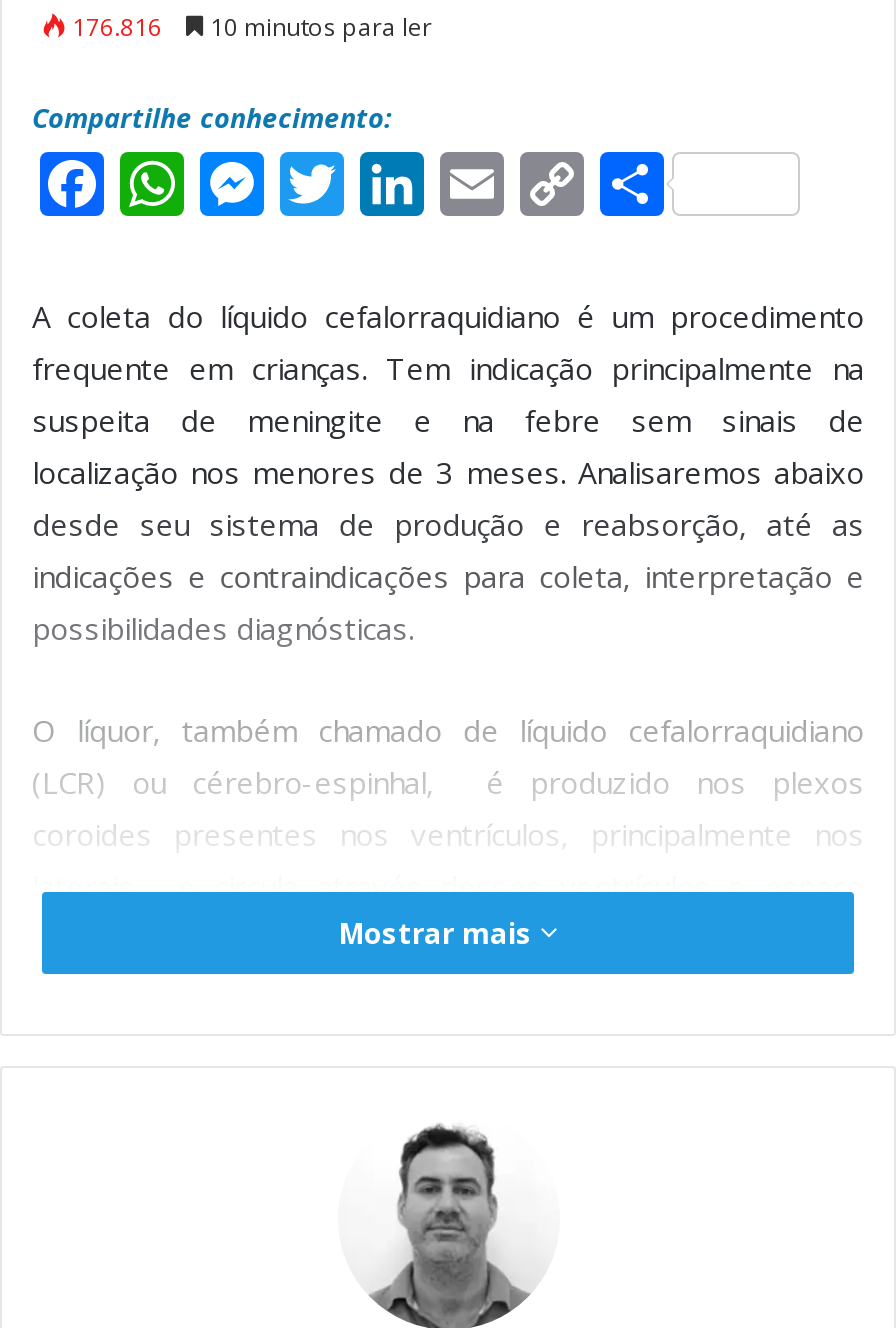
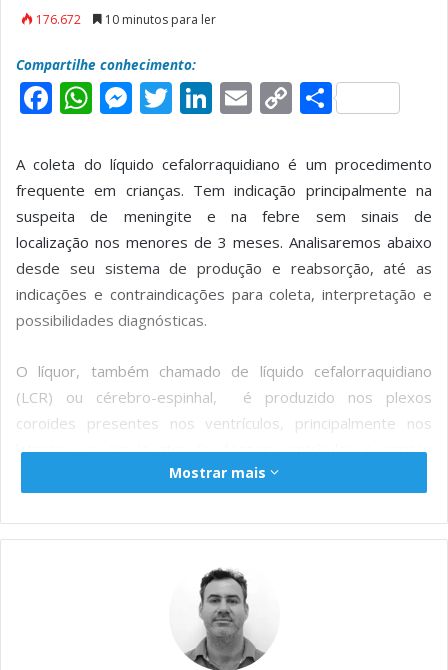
- 176.816 10 minutos para ler
+ 176.672 10 minutos para ler
